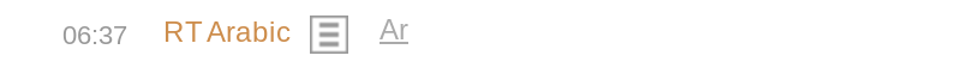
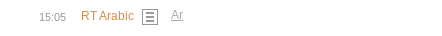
- 06:37 RT Arabic
+ 15:05 RT Arabic
